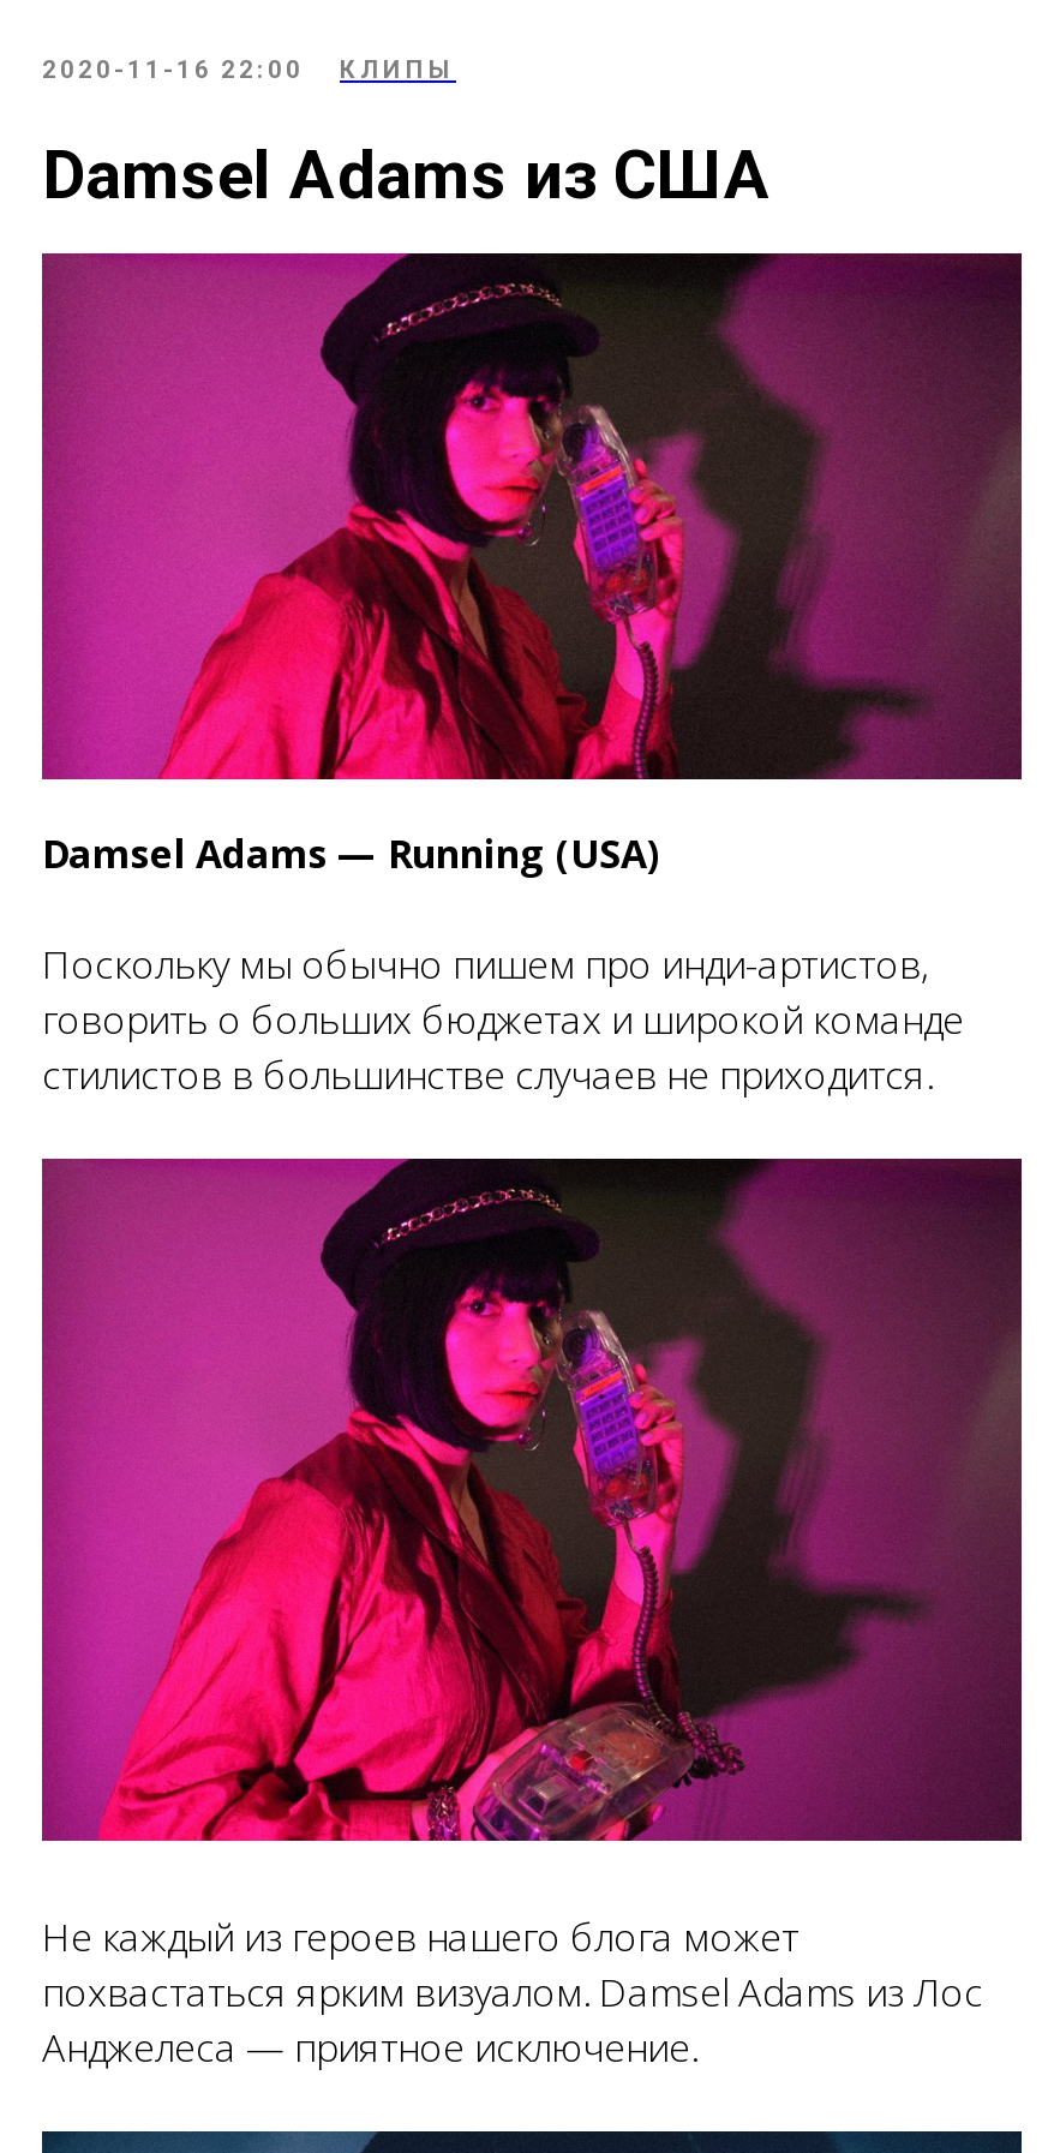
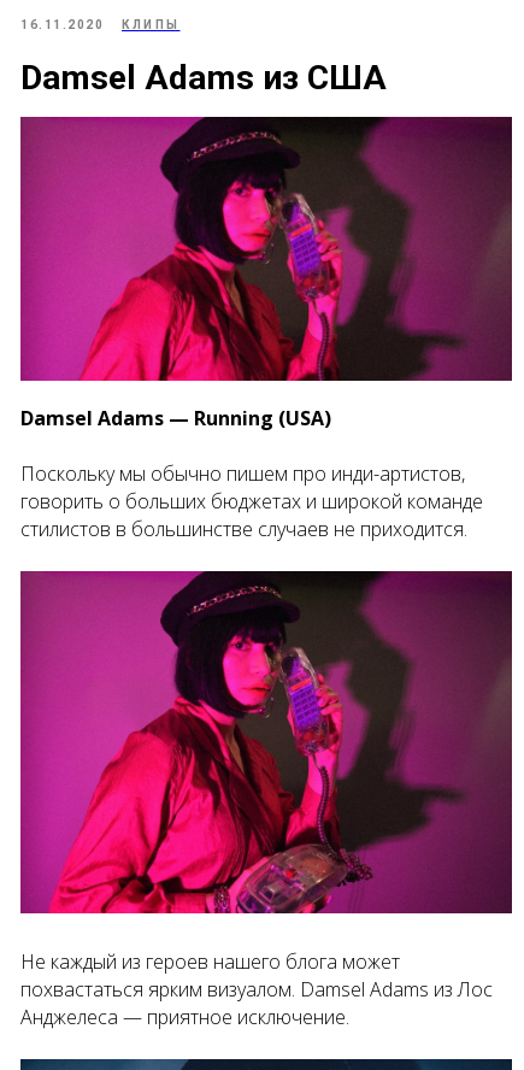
- 2020-11-16 22:00 КЛИПЫ
+ 16.11.2020 КЛИПЫ
